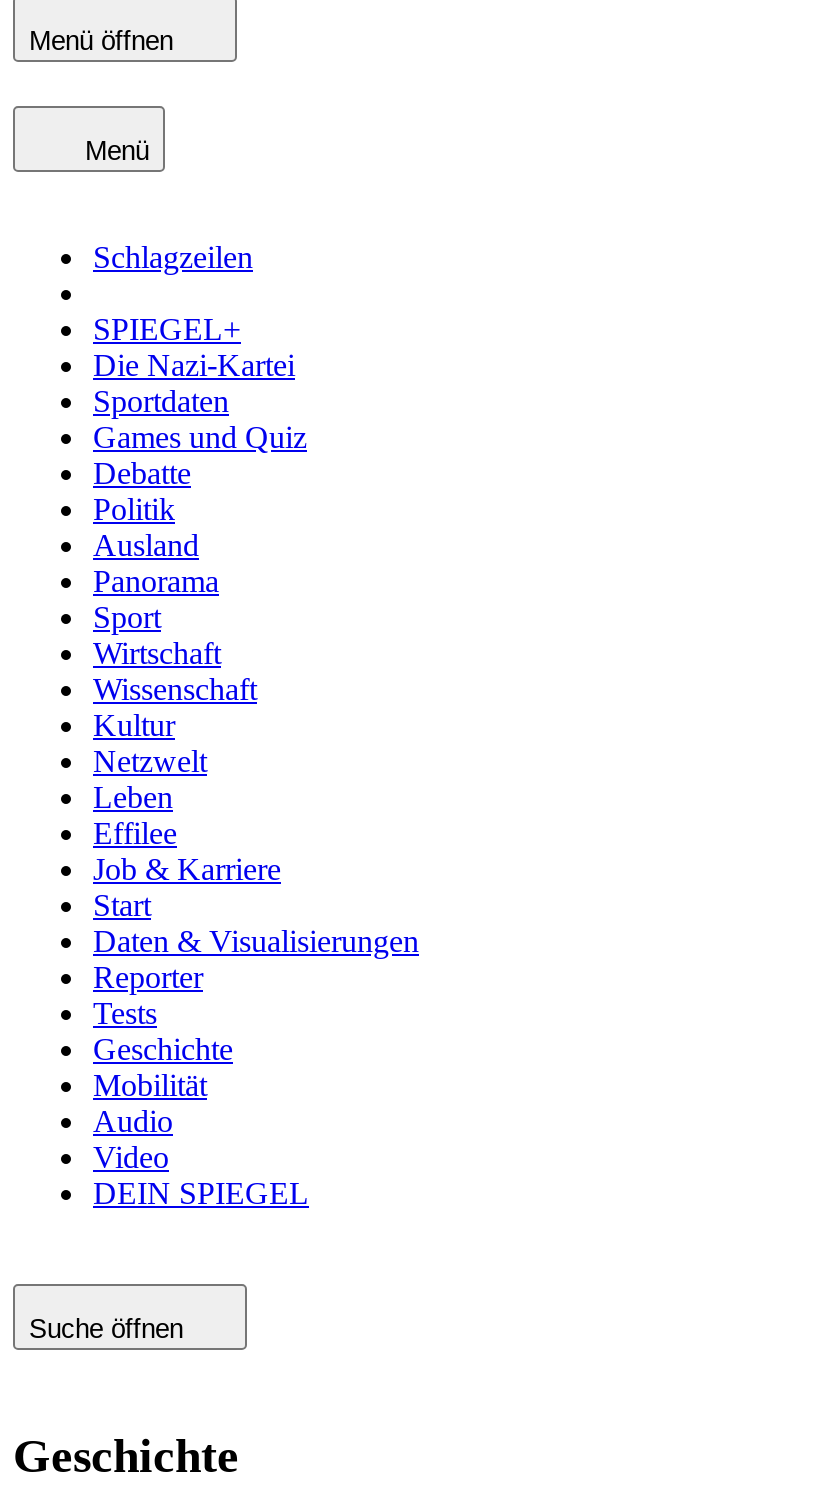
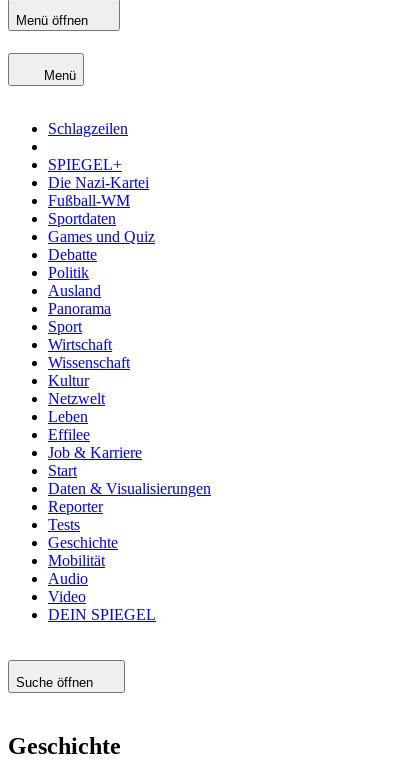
+ Fußball-WM
